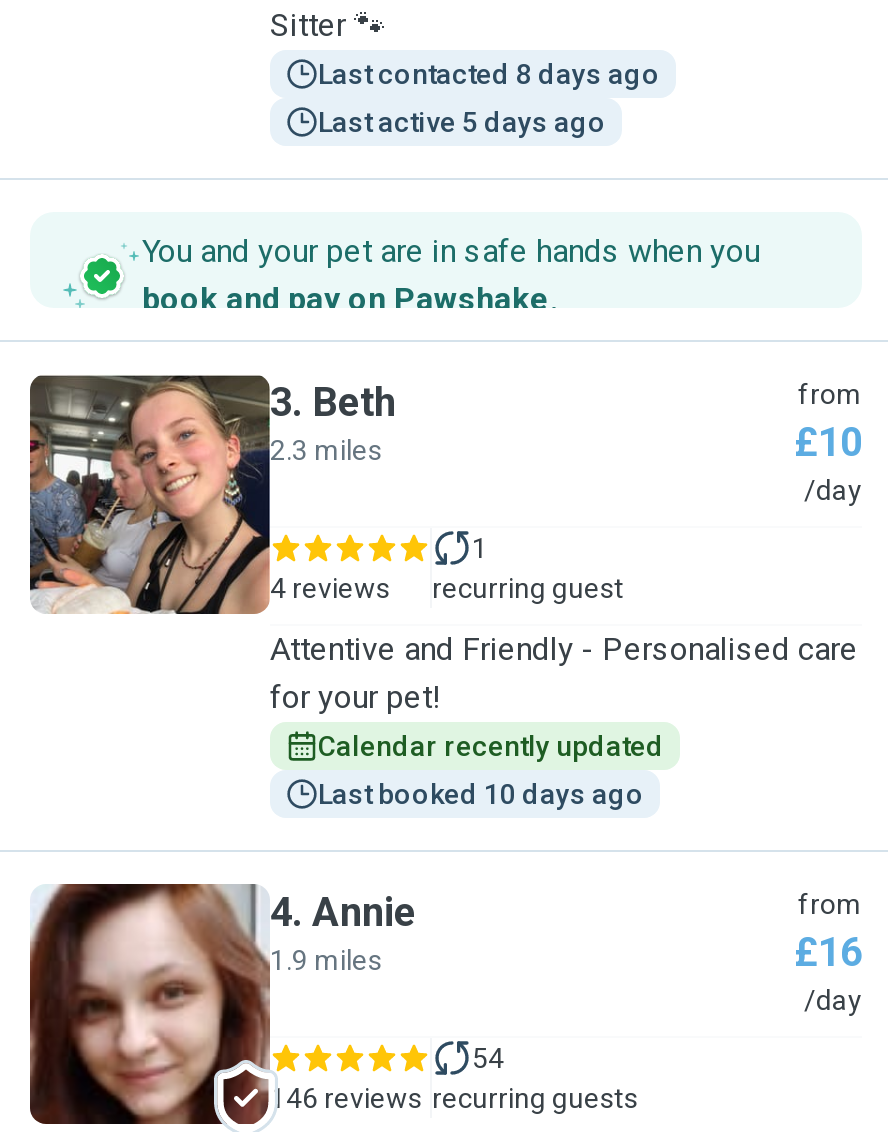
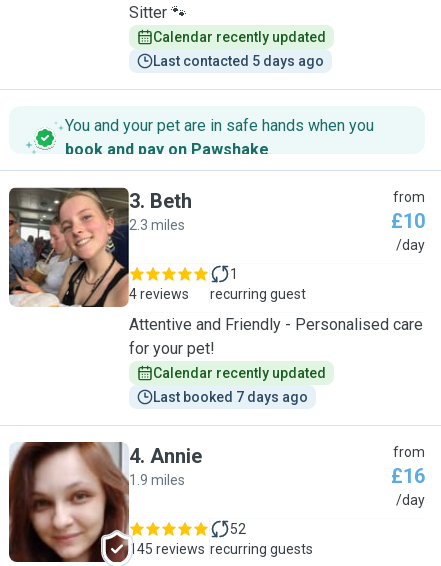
- Last contacted 8 days ago
+ Calendar recently updated

- Last active 5 days ago
+ Last contacted 5 days ago

- Last booked 10 days ago
+ Last booked 7 days ago

- 54
+ 52

- 146 reviews recurring guests
+ 145 reviews recurring guests
